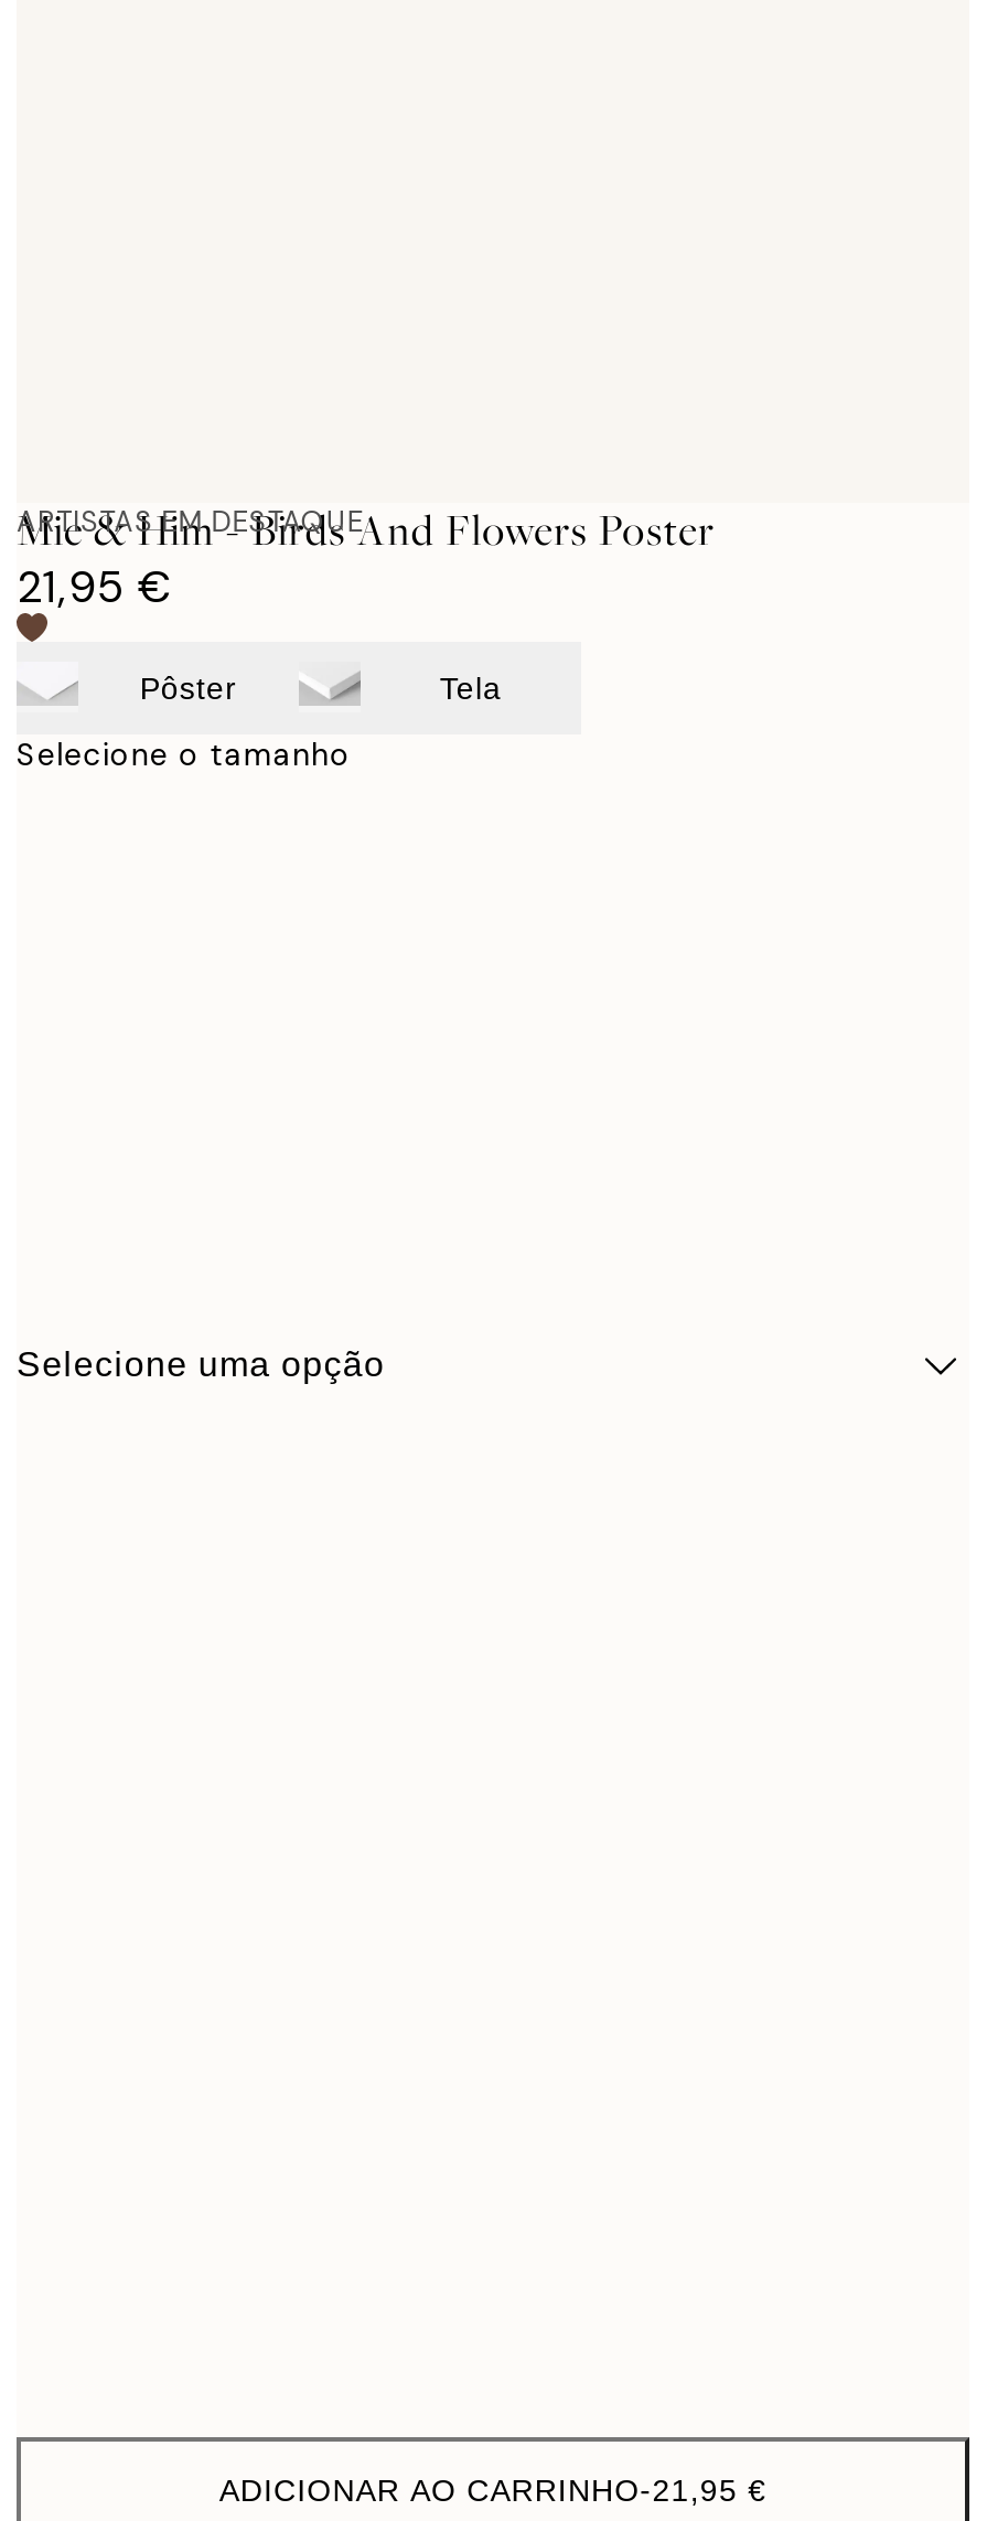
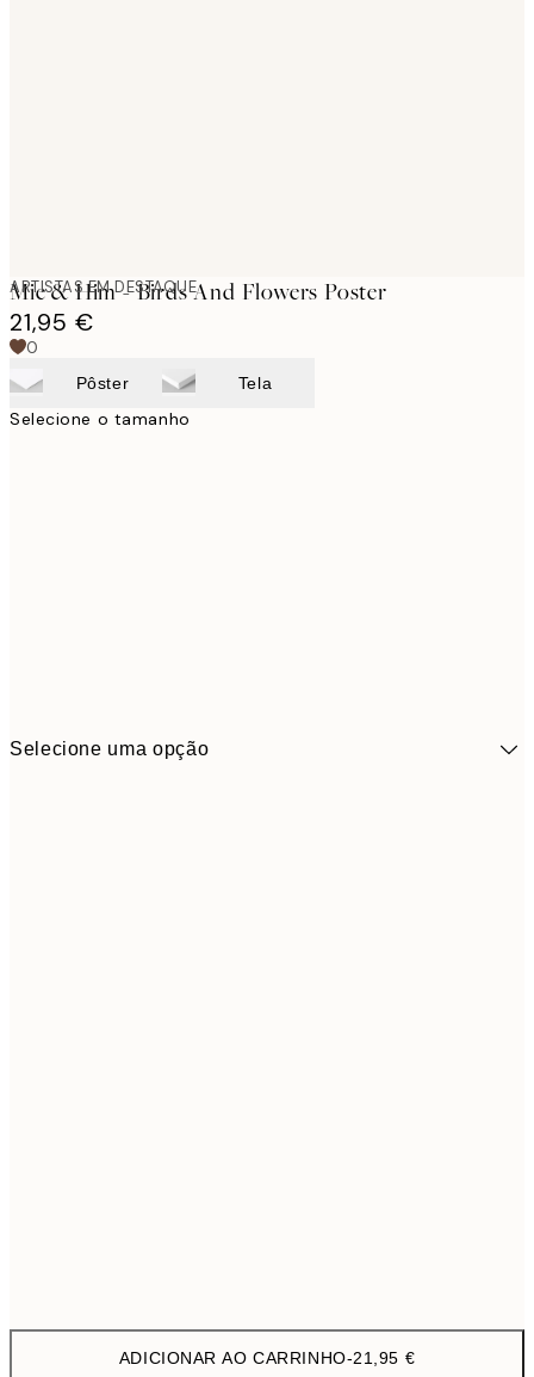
+ 0
